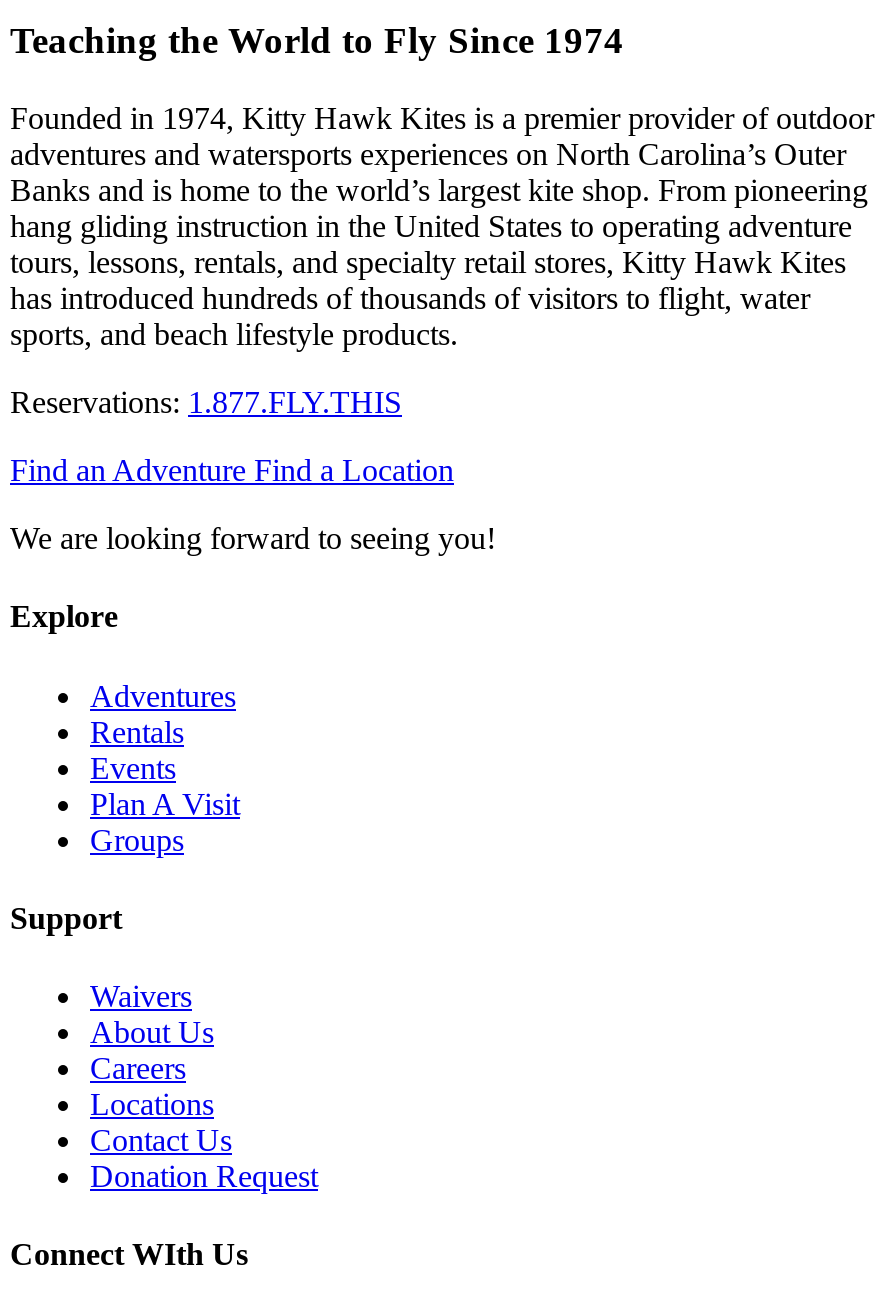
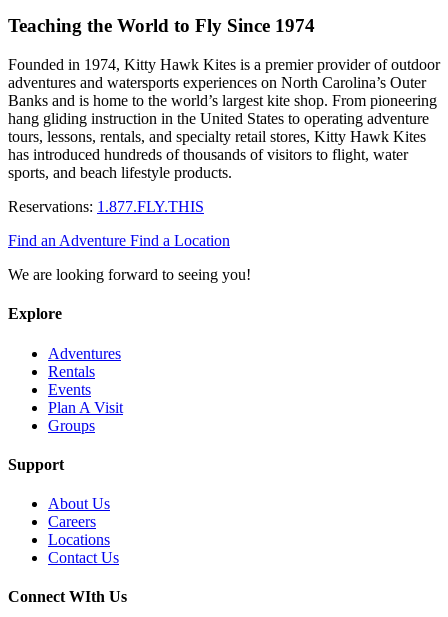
- Waivers

- Donation Request
